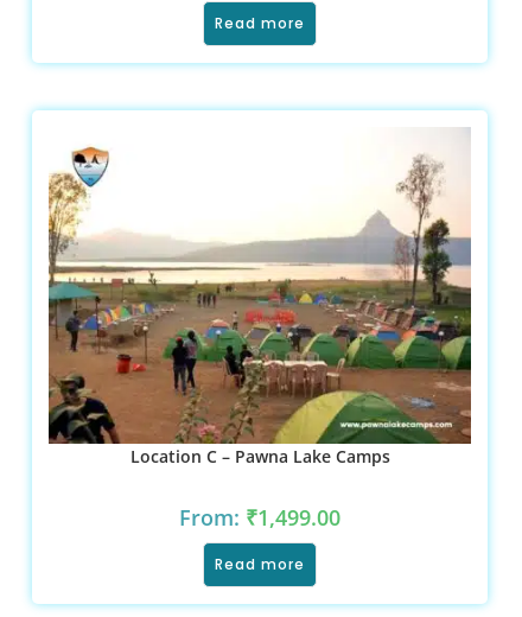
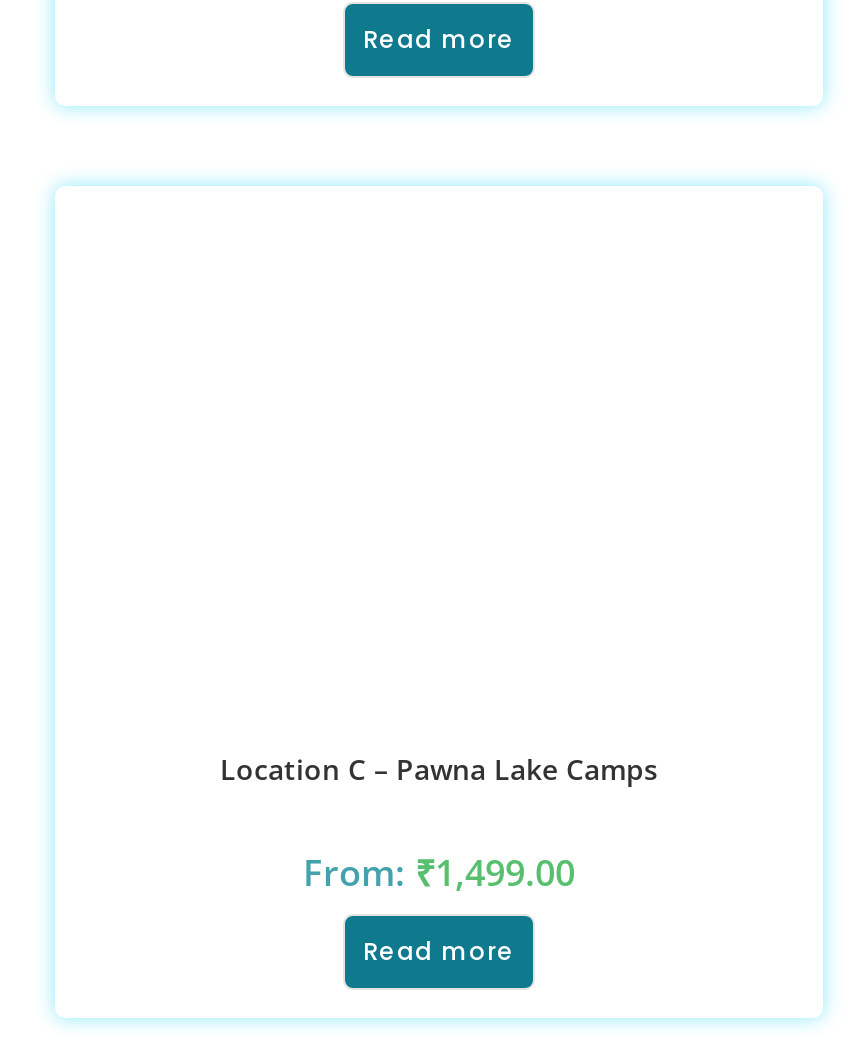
- [image]
